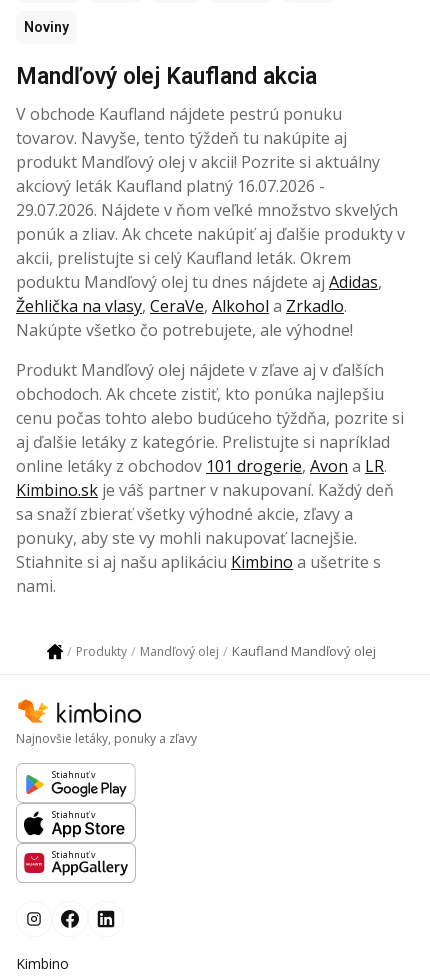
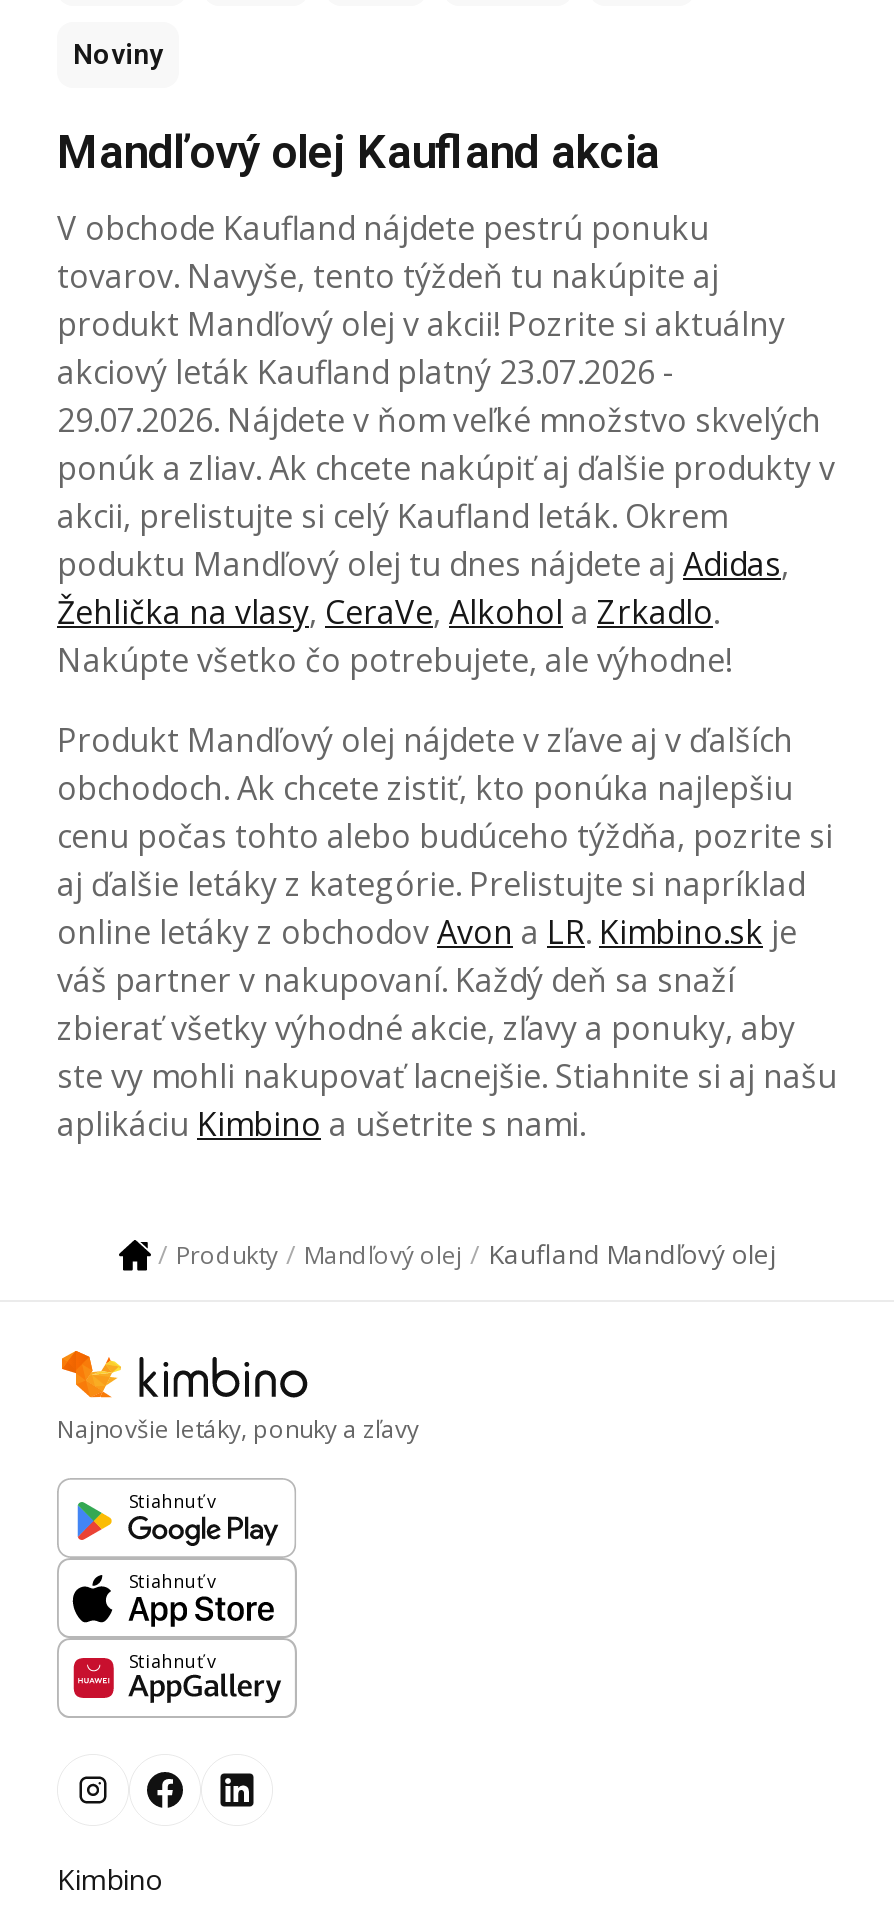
- akciový leták Kaufland platný 16.07.2026 -
+ akciový leták Kaufland platný 23.07.2026 -

- online letáky z obchodov 101 drogerie, Avon a LR.
- Kimbino.sk je váš partner v nakupovaní. Každý deň
- sa snaží zbierať všetky výhodné akcie, zľavy a
- ponuky, aby ste vy mohli nakupovať lacnejšie.
- Stiahnite si aj našu aplikáciu Kimbino a ušetrite s
- nami.
+ online letáky z obchodov Avon a LR. Kimbino.sk je
+ váš partner v nakupovaní. Každý deň sa snaží
+ zbierať všetky výhodné akcie, zľavy a ponuky, aby
+ ste vy mohli nakupovať lacnejšie. Stiahnite si aj našu
+ aplikáciu Kimbino a ušetrite s nami.
